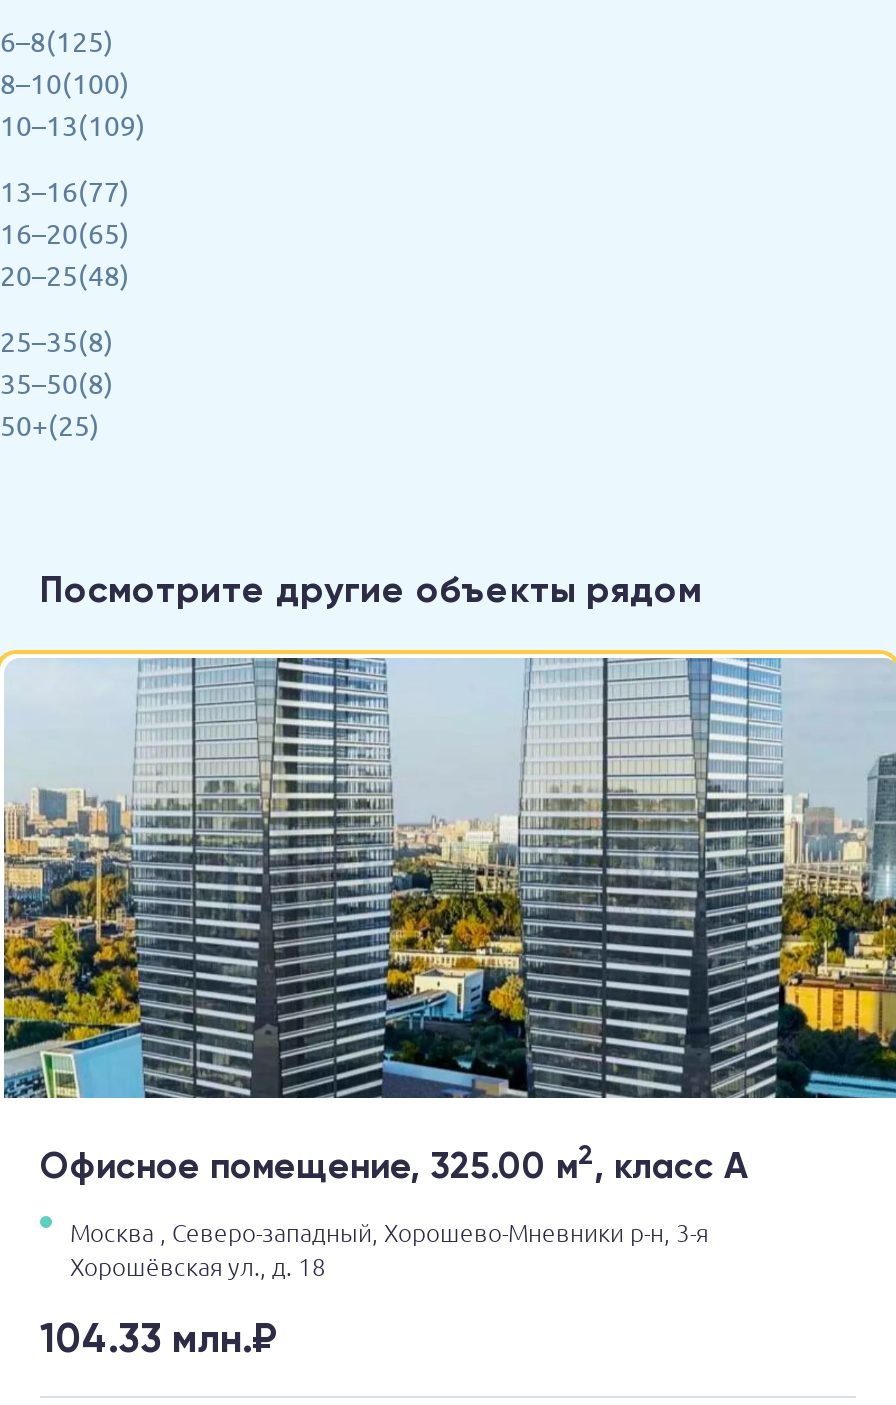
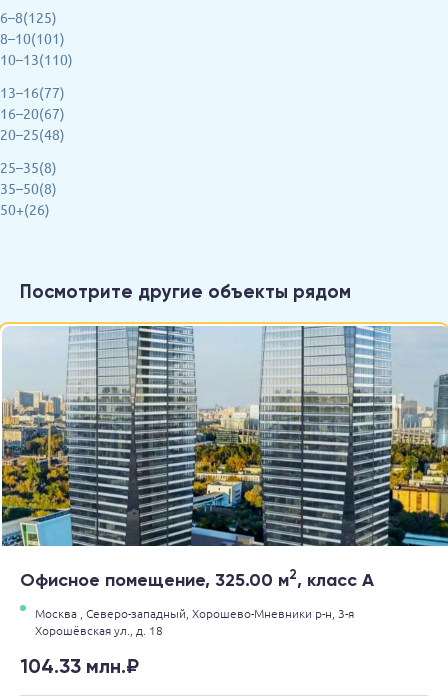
- 8–10(100)
+ 8–10(101)

- 10–13(109)
+ 10–13(110)

- 16–20(65)
+ 16–20(67)

- 50+(25)
+ 50+(26)
